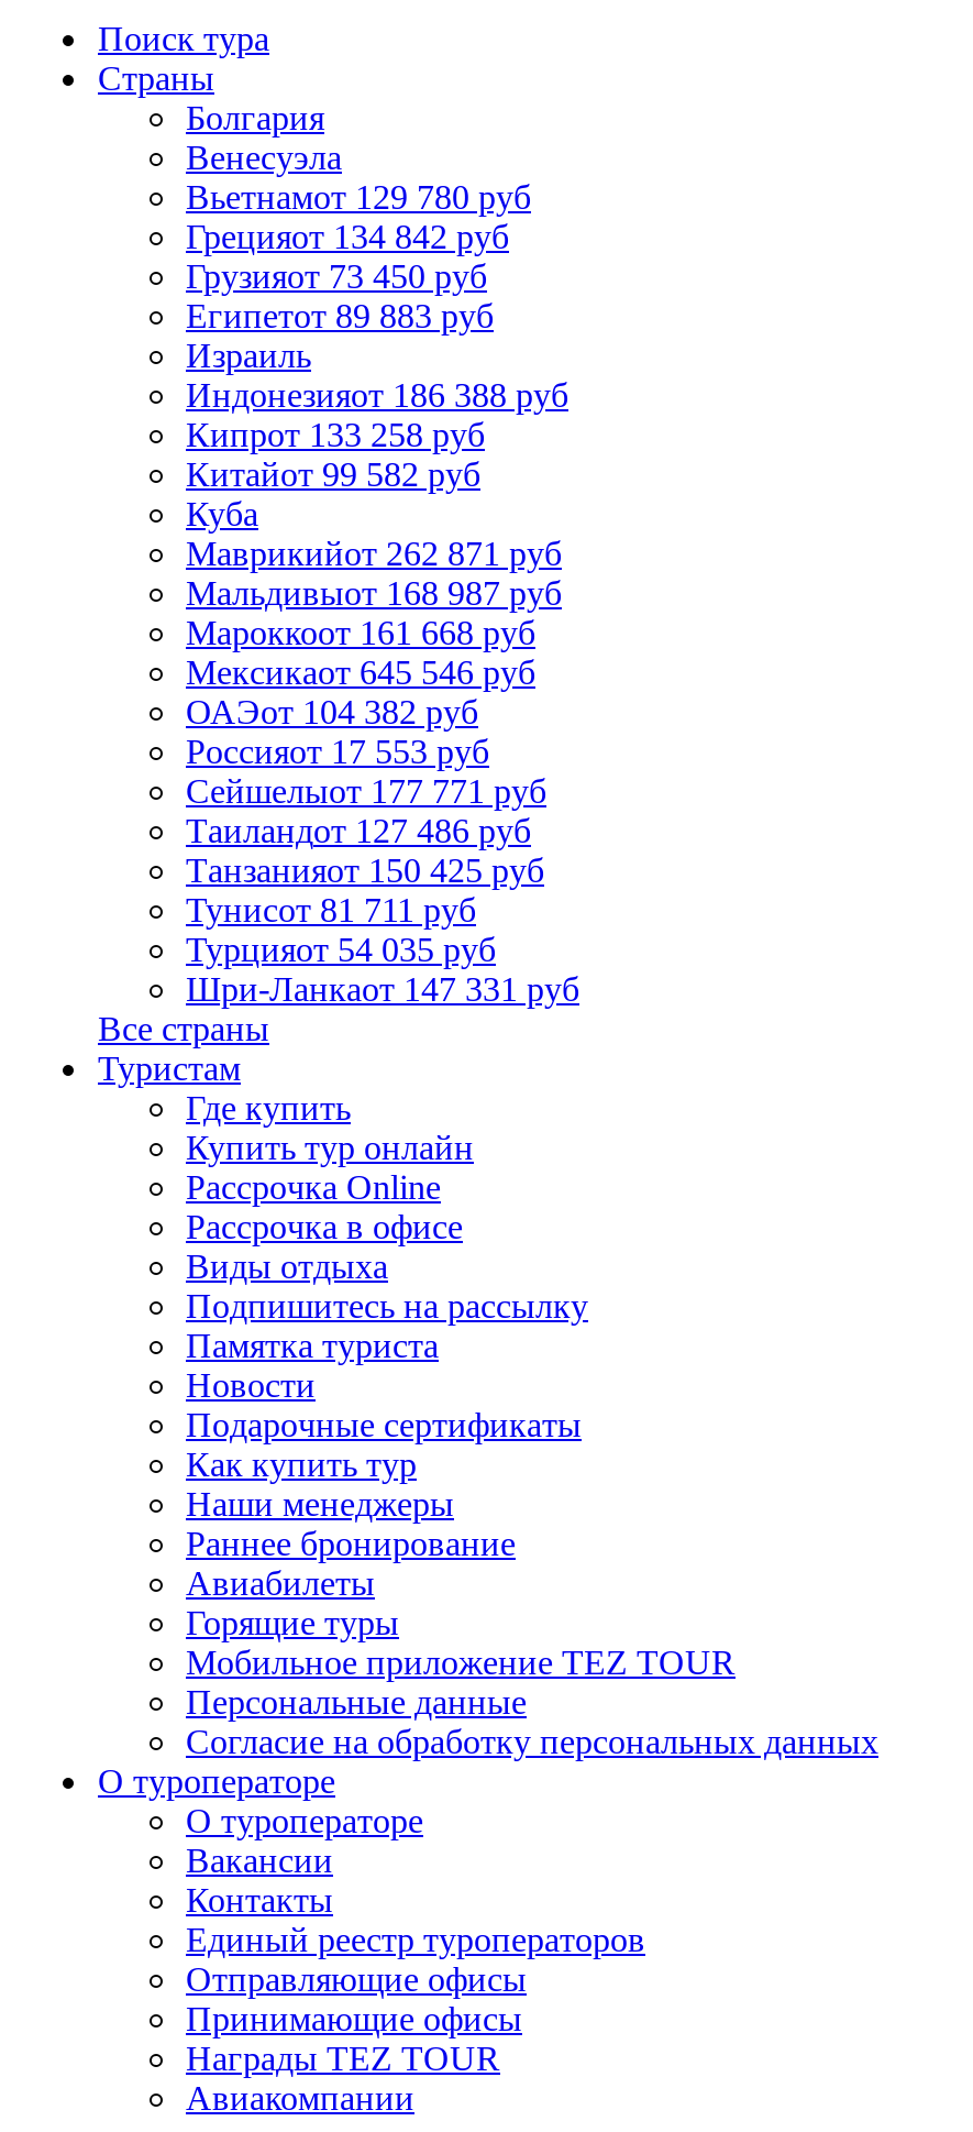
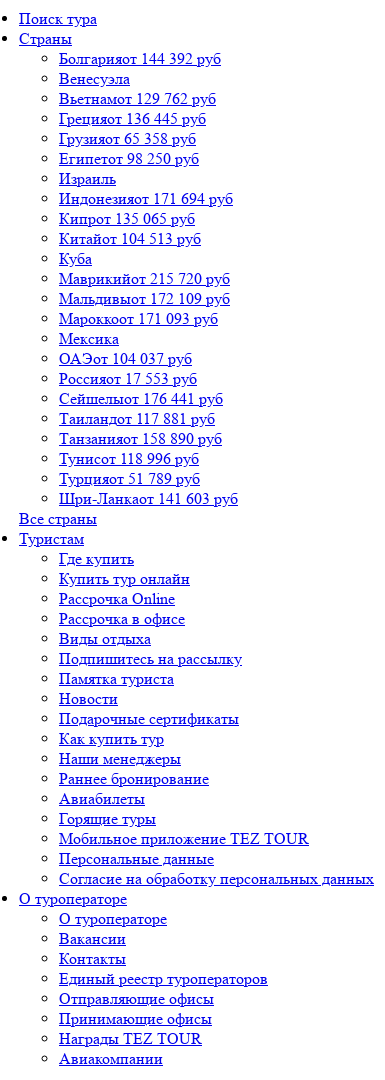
- Болгария
+ Болгарияот 144 392 руб

- Вьетнамот 129 780 руб
+ Вьетнамот 129 762 руб

- Грецияот 134 842 руб
+ Грецияот 136 445 руб

- Грузияот 73 450 руб
+ Грузияот 65 358 руб

- Египетот 89 883 руб
+ Египетот 98 250 руб

- Индонезияот 186 388 руб
+ Индонезияот 171 694 руб

- Кипрот 133 258 руб
+ Кипрот 135 065 руб

- Китайот 99 582 руб
+ Китайот 104 513 руб

- Маврикийот 262 871 руб
- Мальдивыот 168 987 руб
- Мароккоот 161 668 руб
- Мексикаот 645 546 руб
- ОАЭот 104 382 руб
+ Маврикийот 215 720 руб
+ Мальдивыот 172 109 руб
+ Мароккоот 171 093 руб
+ Мексика
+ ОАЭот 104 037 руб

- Сейшелыот 177 771 руб
+ Сейшелыот 176 441 руб

- Таиландот 127 486 руб
+ Таиландот 117 881 руб

- Танзанияот 150 425 руб
+ Танзанияот 158 890 руб

- Тунисот 81 711 руб
+ Тунисот 118 996 руб

- Турцияот 54 035 руб
+ Турцияот 51 789 руб

- Шри-Ланкаот 147 331 руб
+ Шри-Ланкаот 141 603 руб
